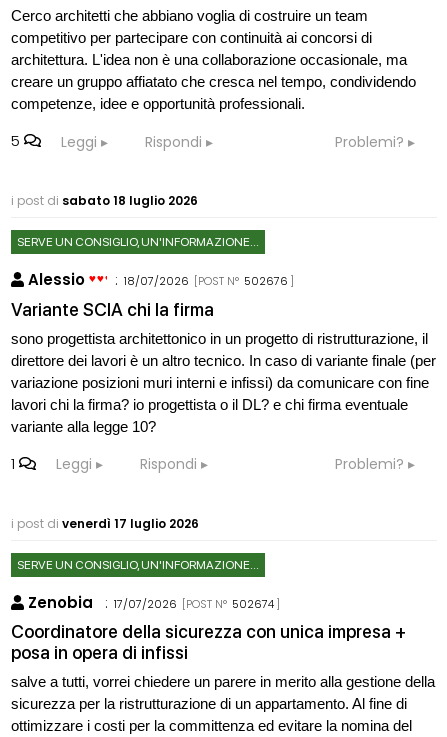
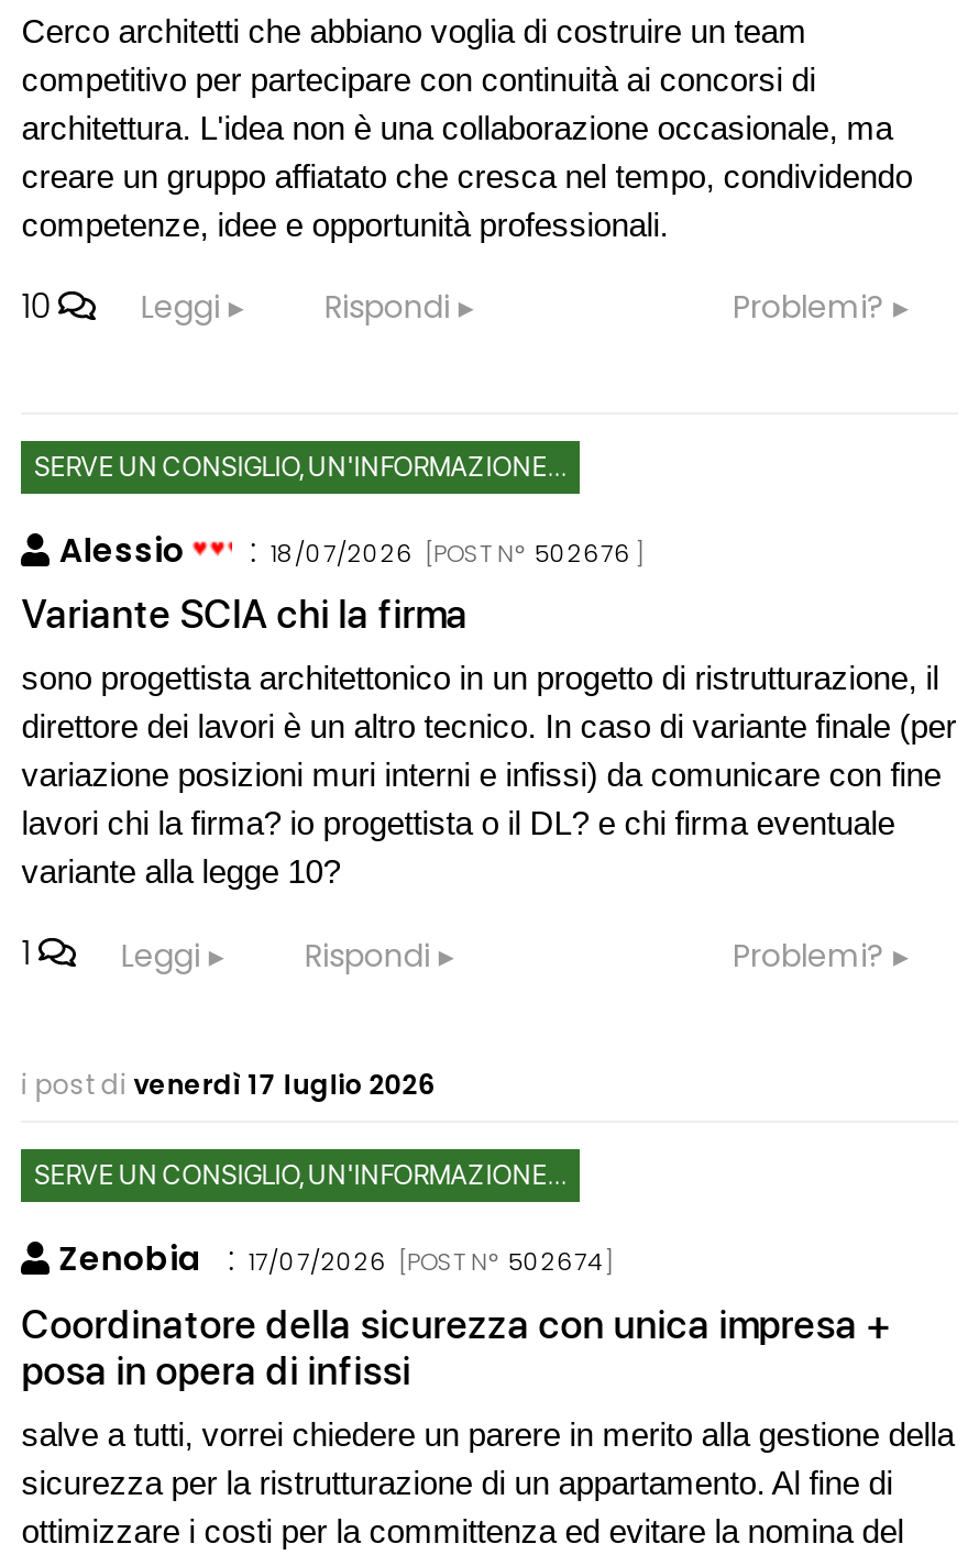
- 5 Leggi
+ 10 Leggi

- i post di sabato 18 luglio 2026
